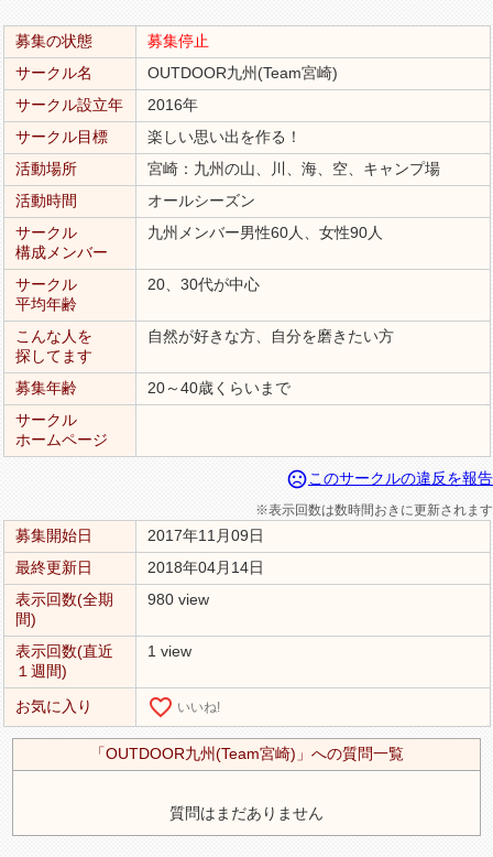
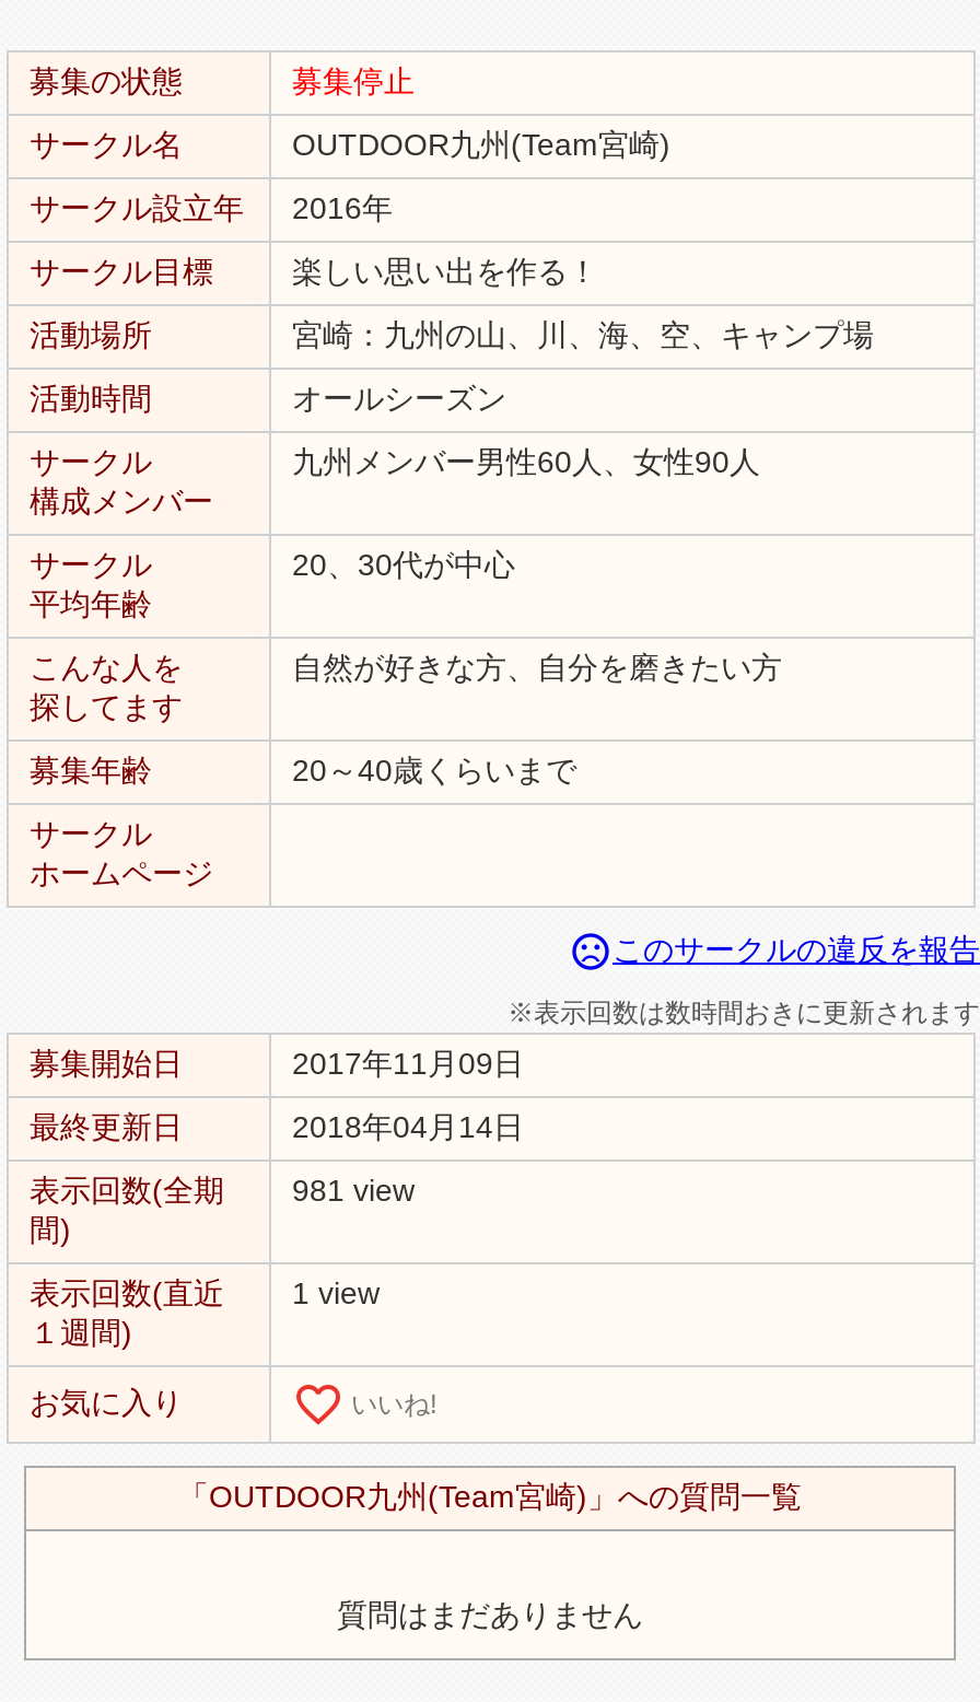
- 表示回数(全期 980 view
+ 表示回数(全期 981 view
